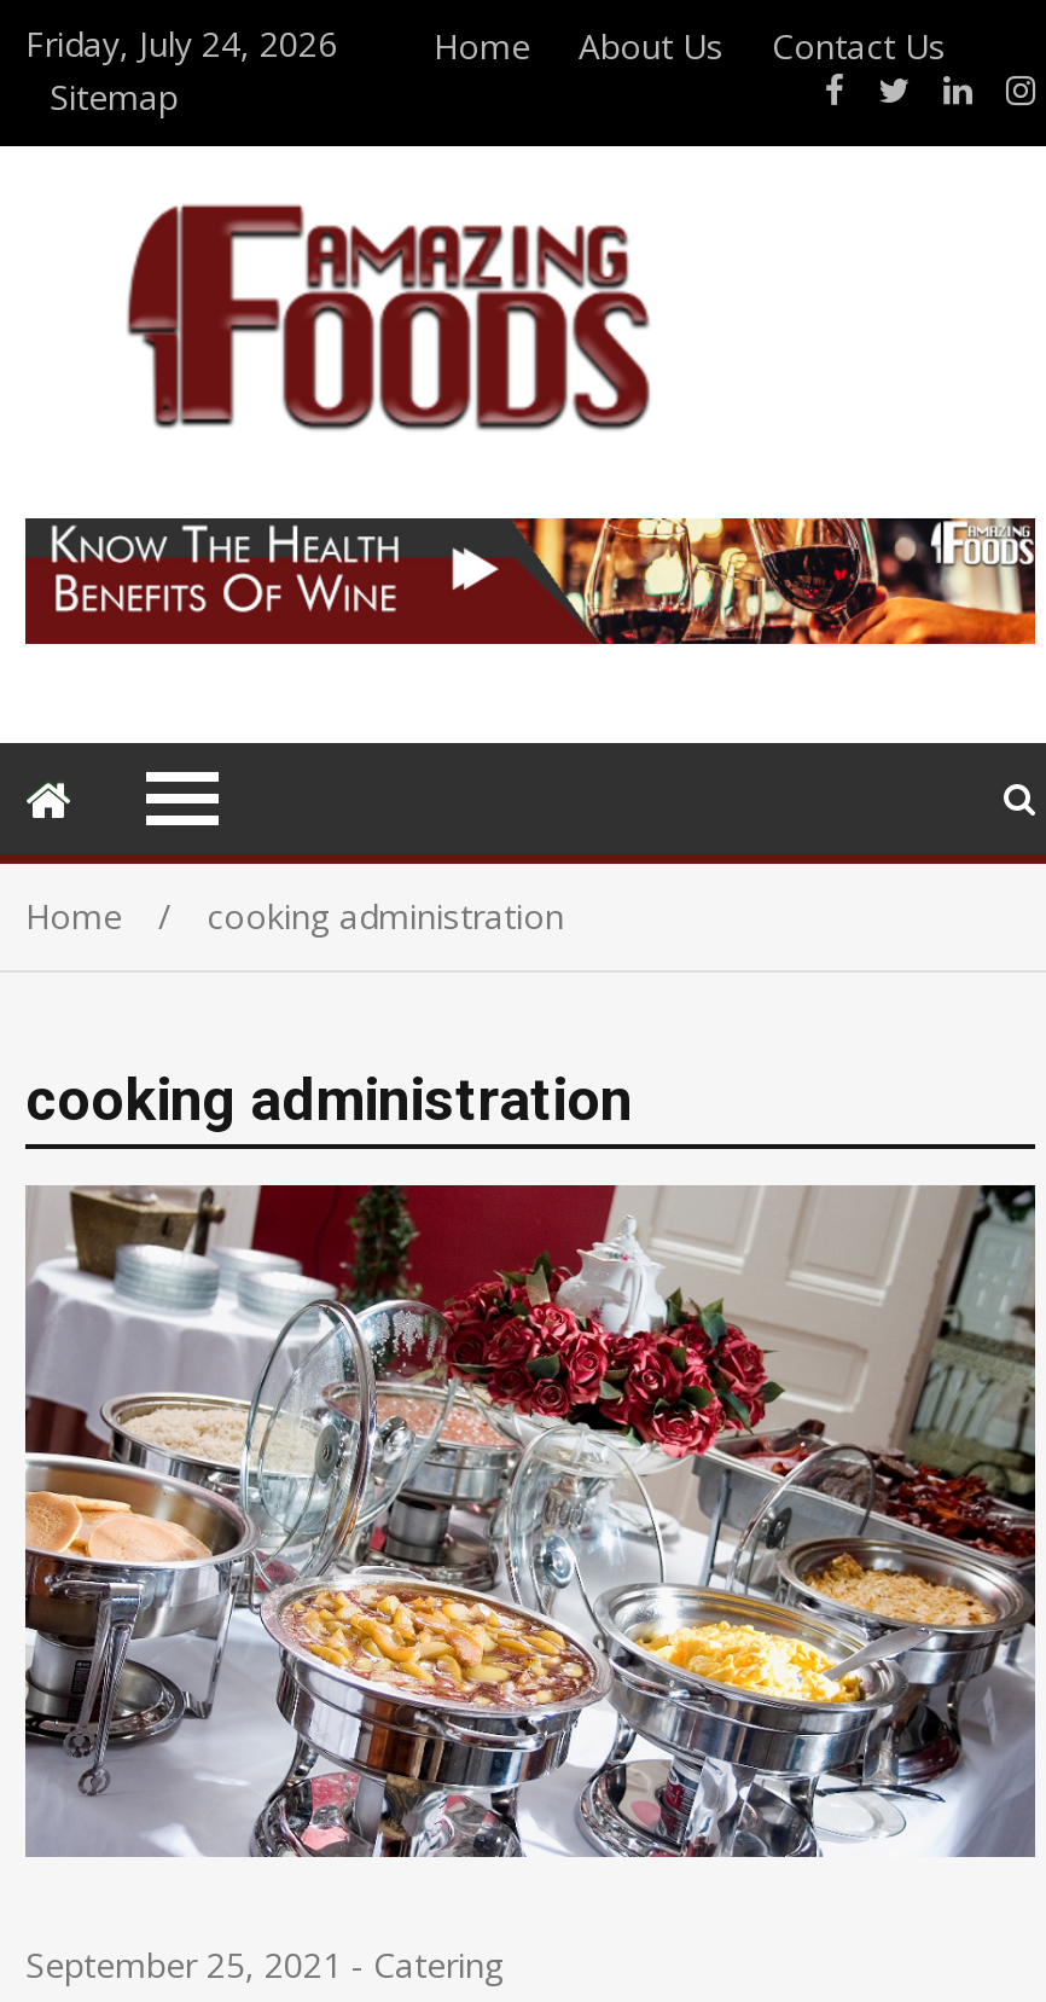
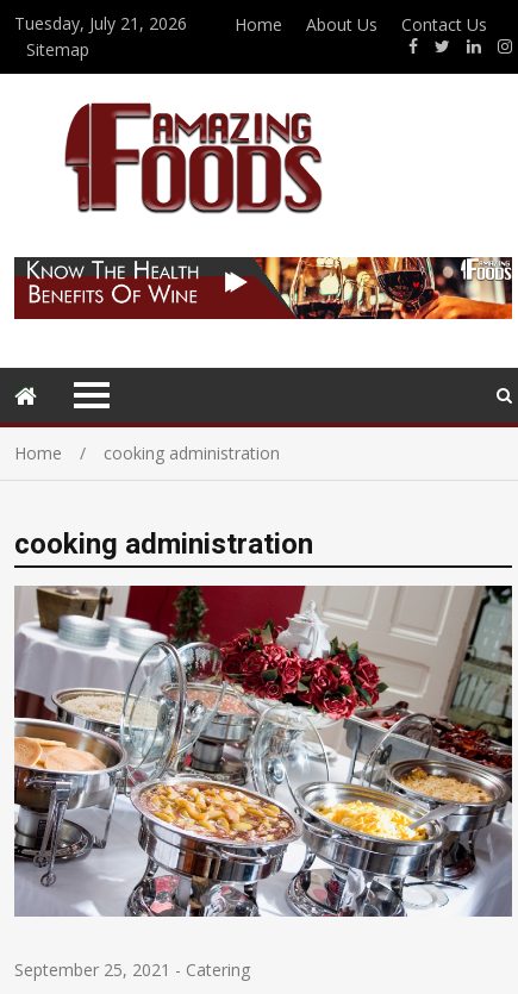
- Friday, July 24, 2026
+ Tuesday, July 21, 2026
